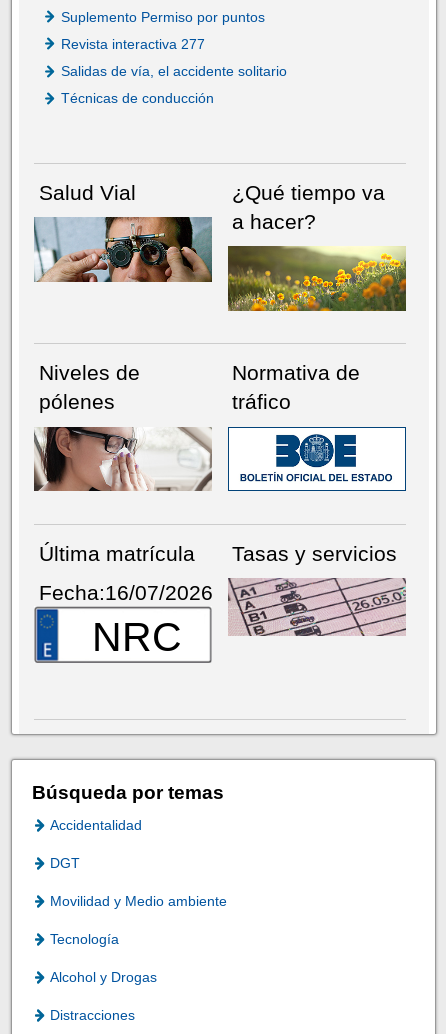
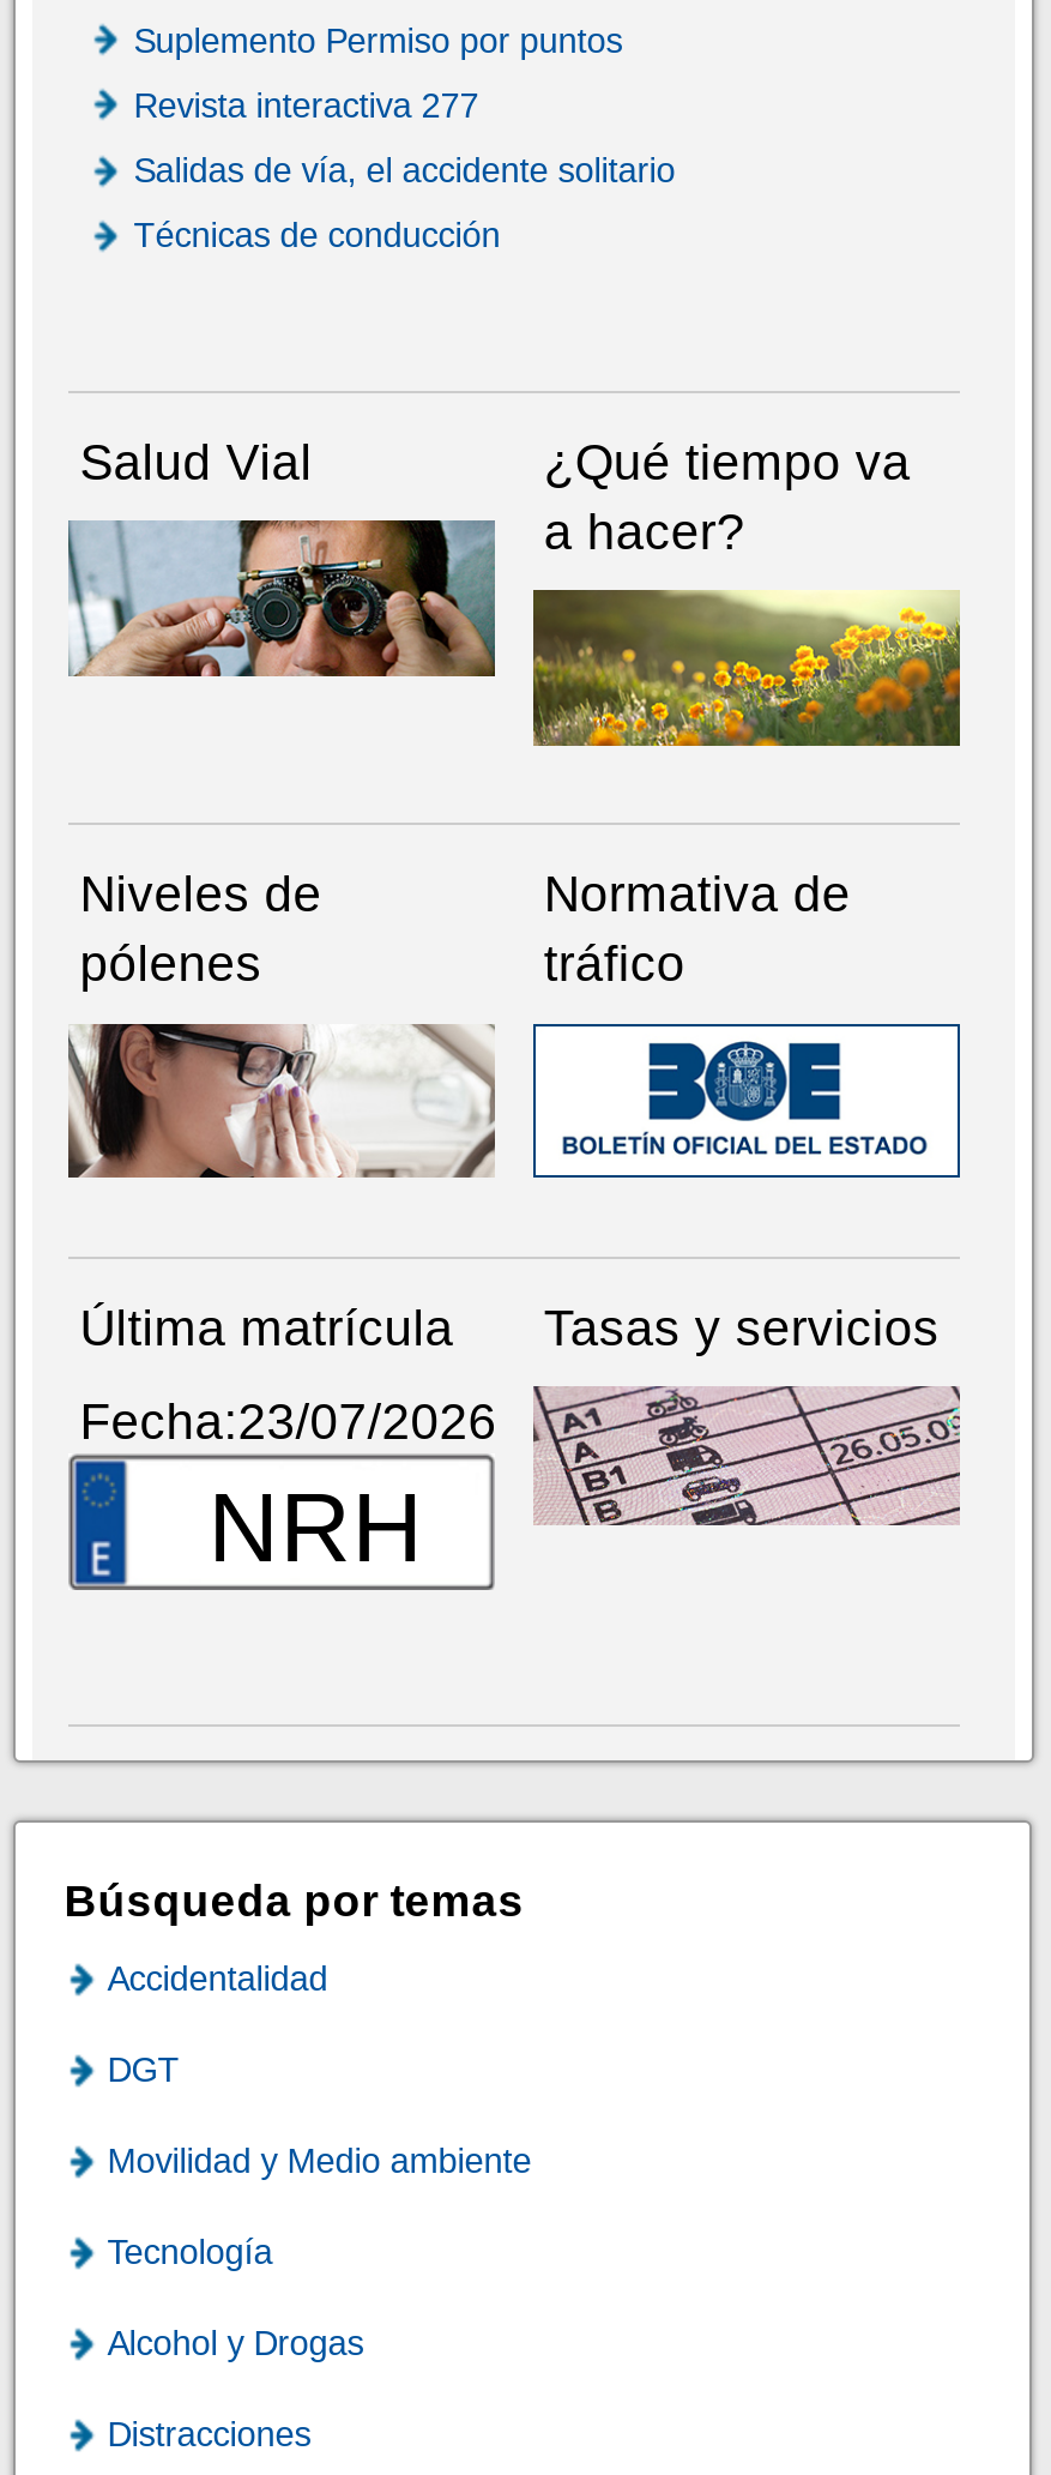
- Fecha:16/07/2026
- NRC
+ Fecha:23/07/2026
+ NRH
